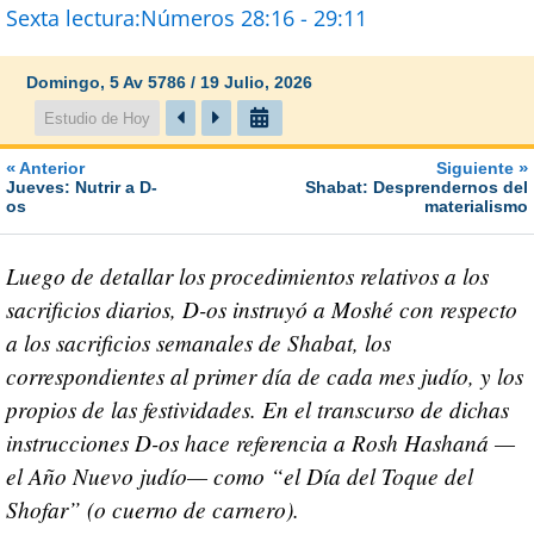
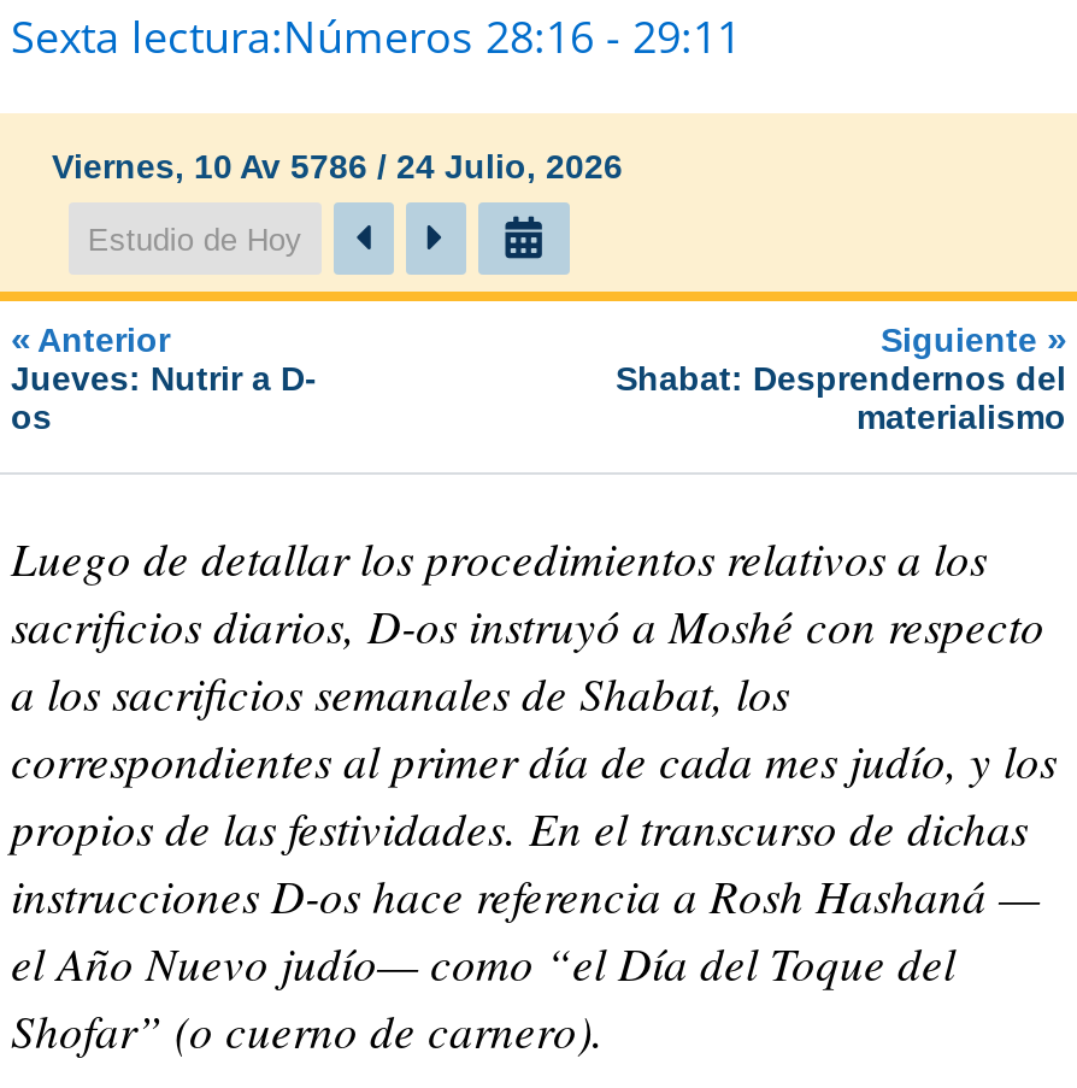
- Domingo, 5 Av 5786 / 19 Julio, 2026
+ Viernes, 10 Av 5786 / 24 Julio, 2026
